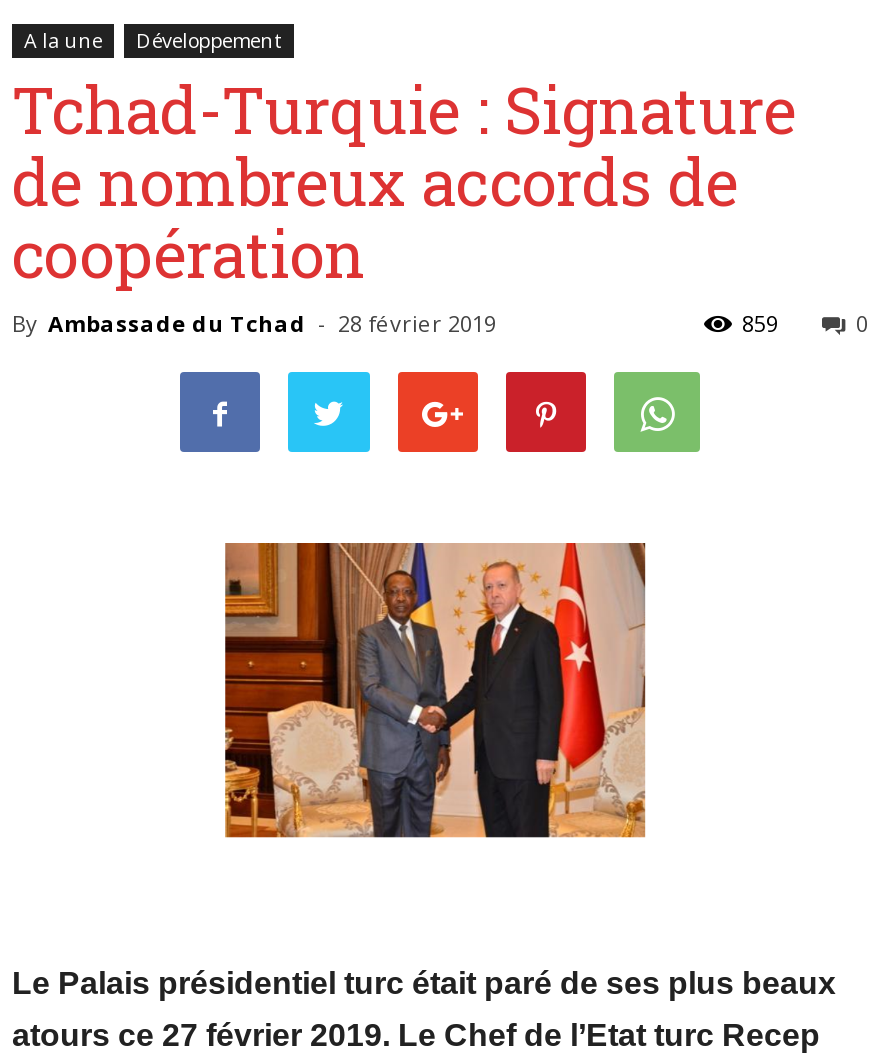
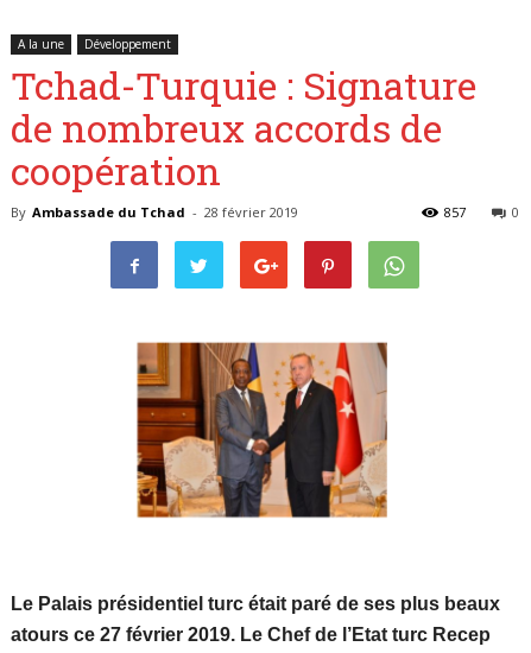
- 859
+ 857
